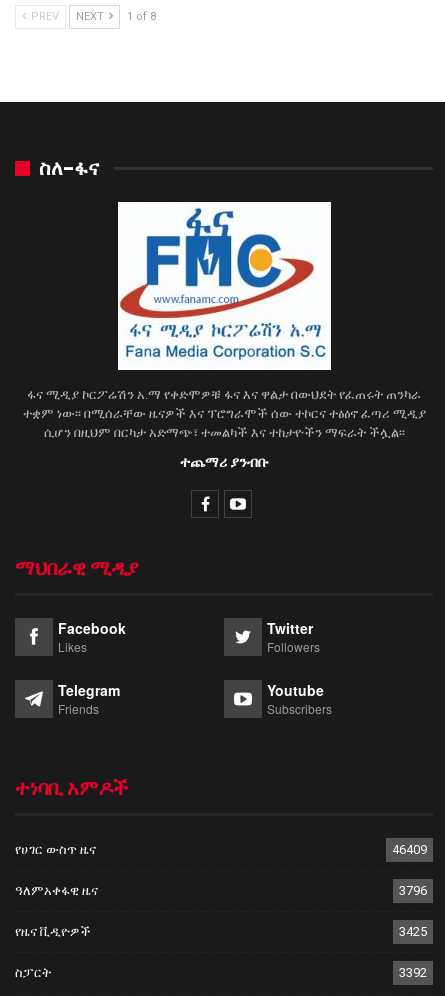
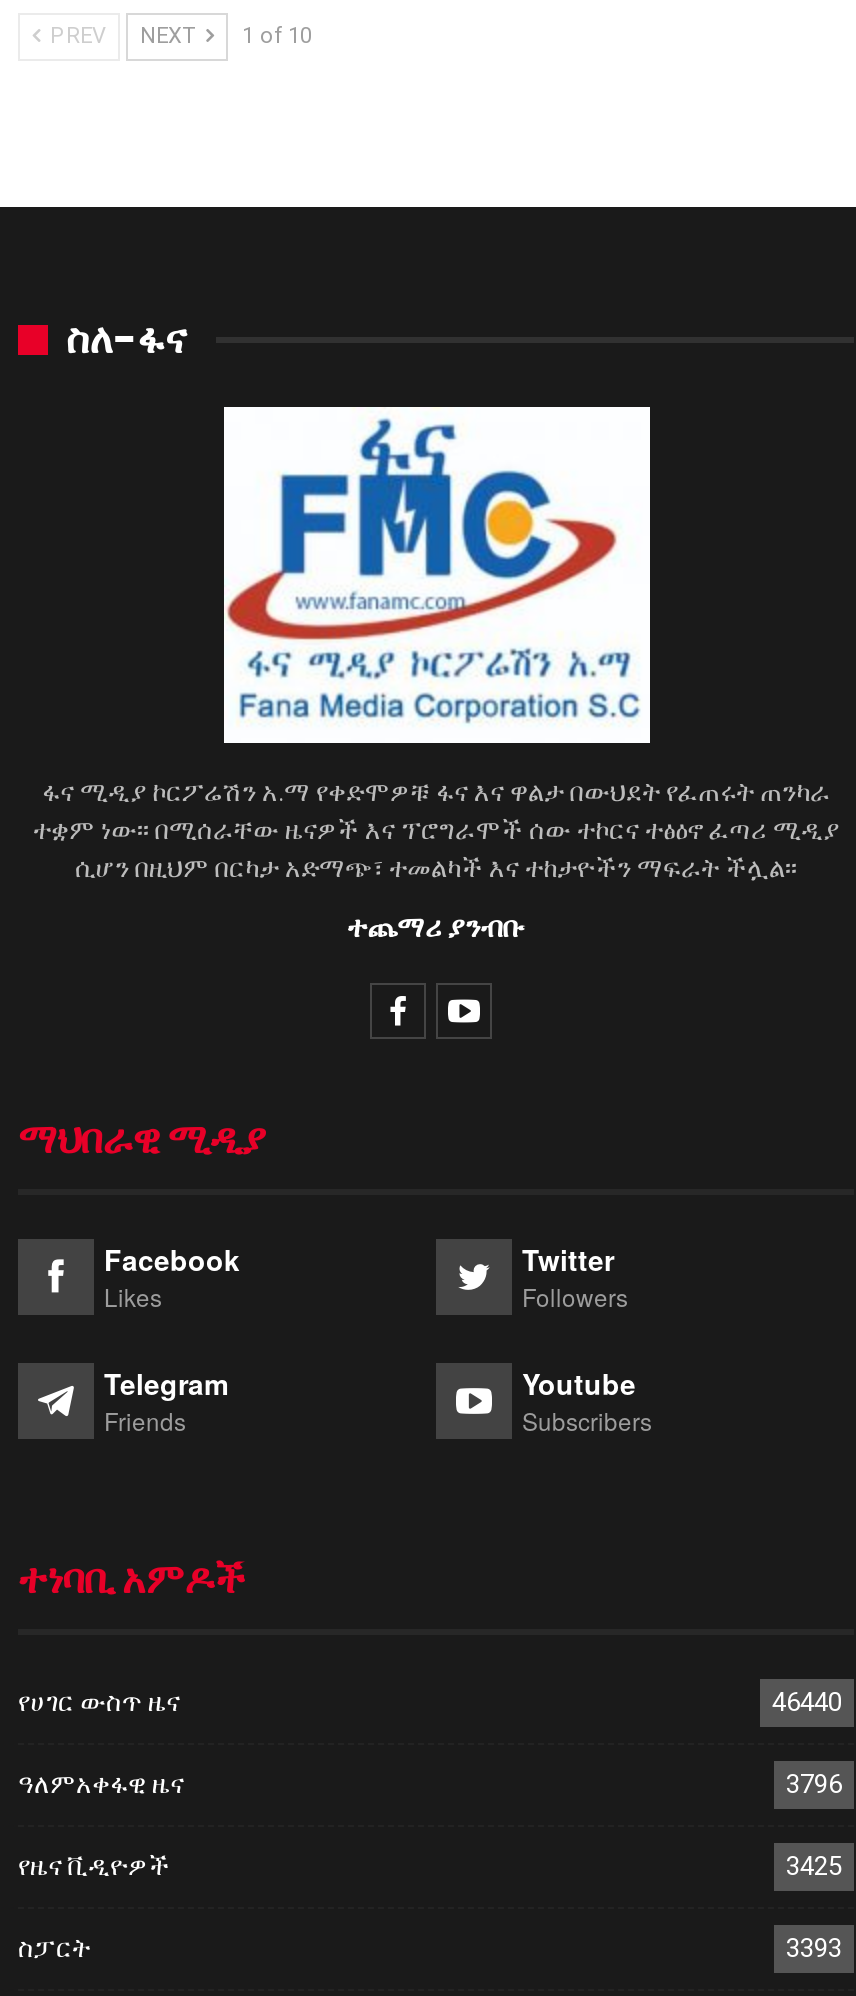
- PREV NEXT 1 of 8
+ PREV NEXT 1 of 10

- 46409
+ 46440

- 3392
+ 3393
